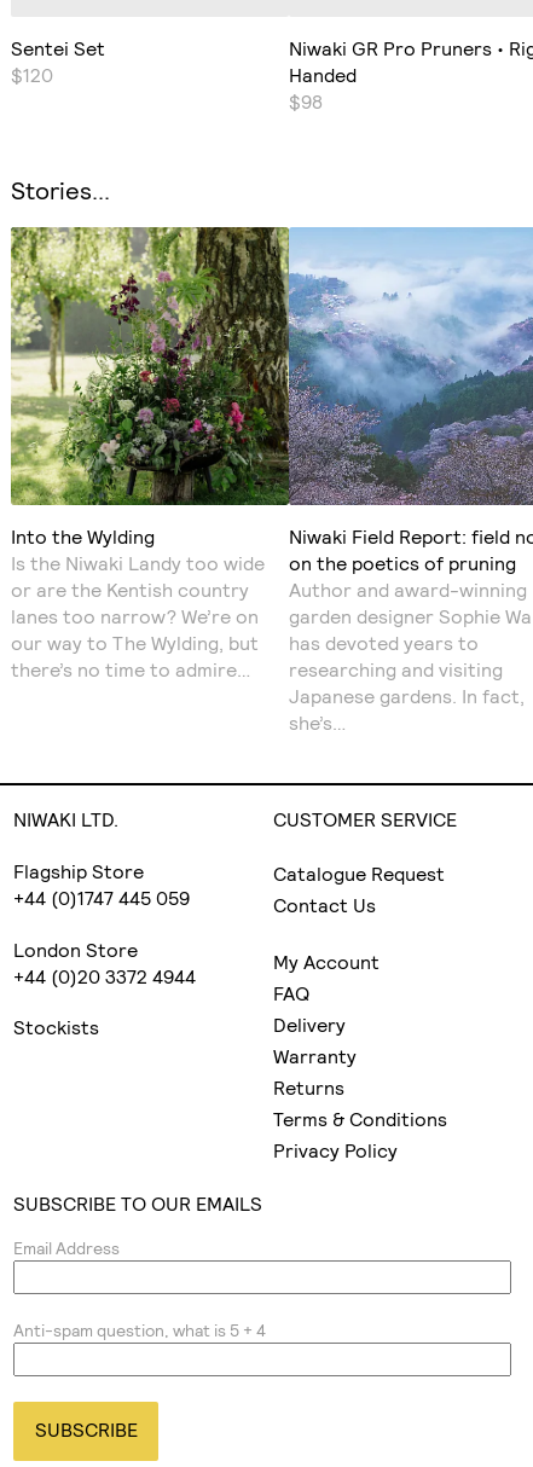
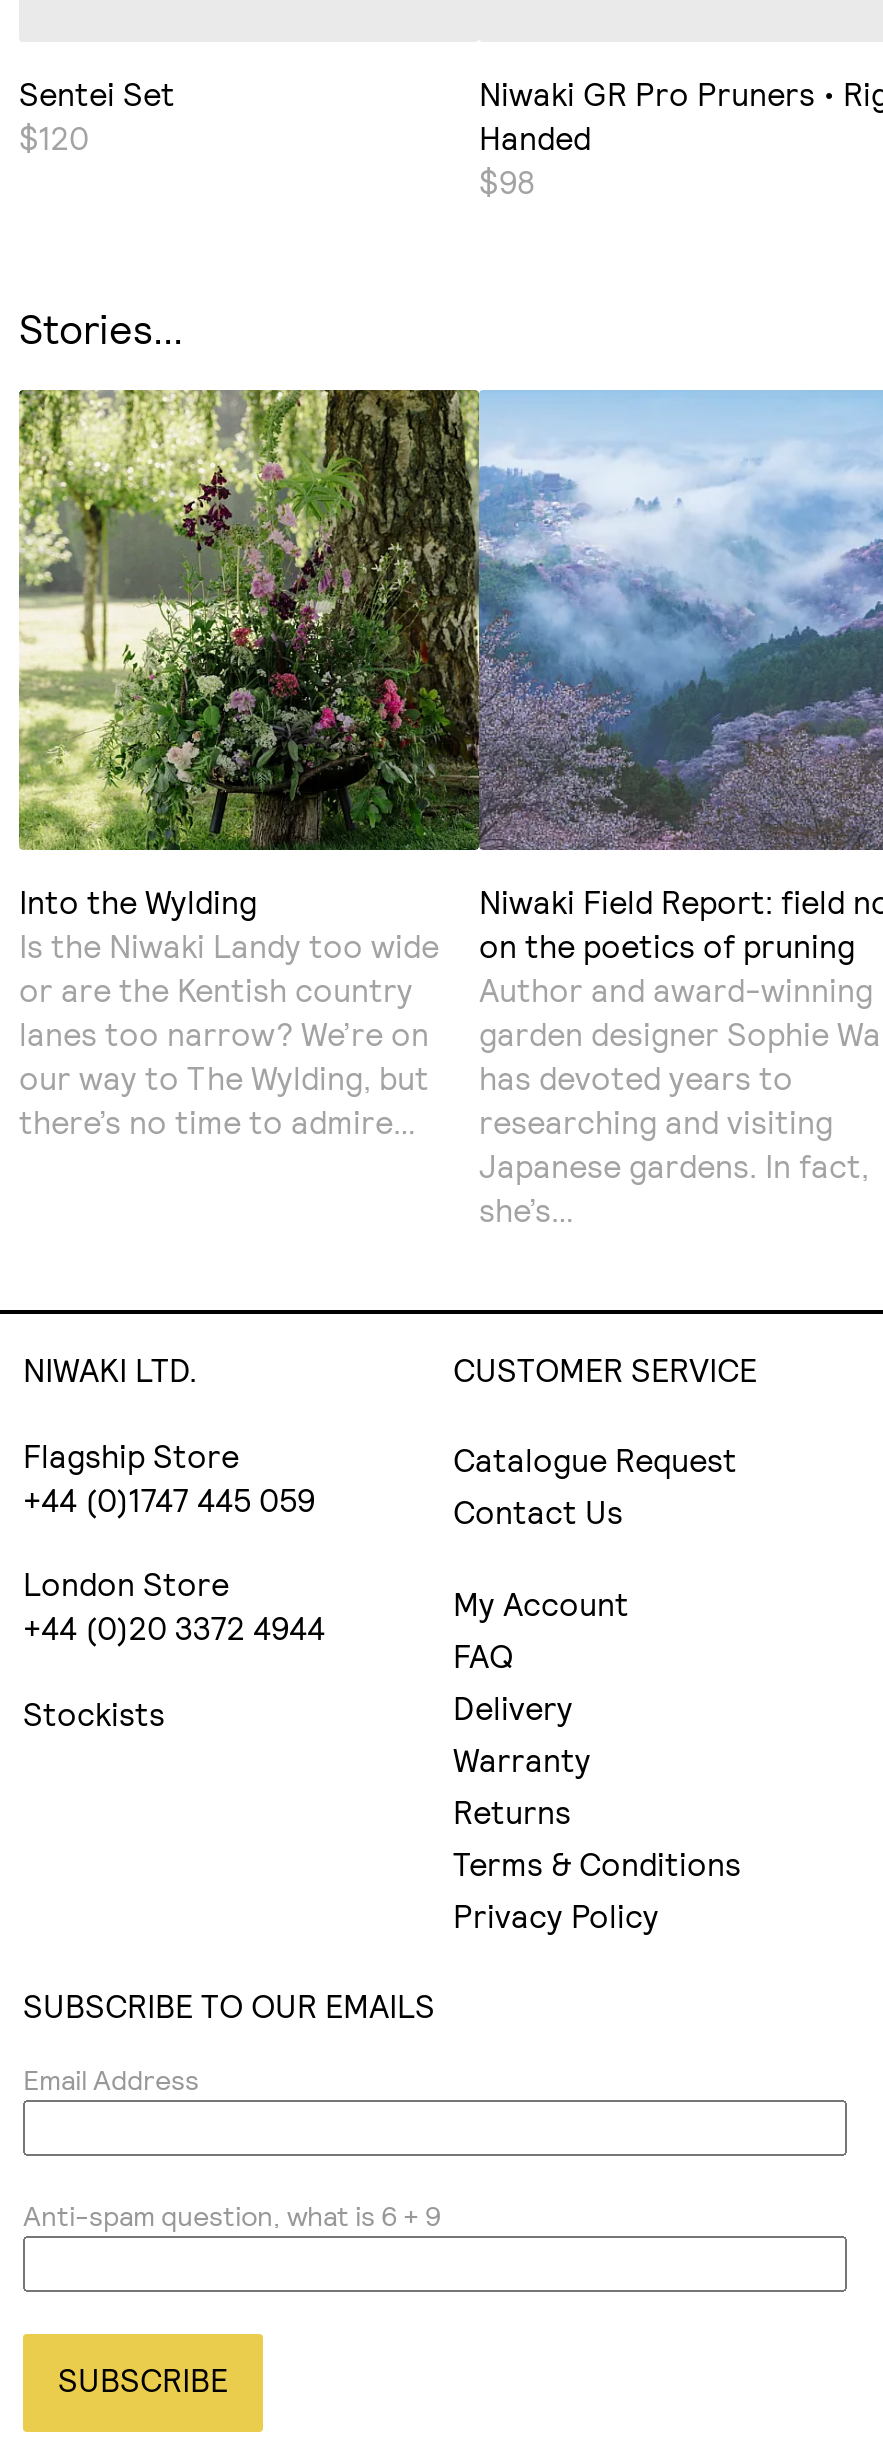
- Anti-spam question, what is 5 + 4
+ Anti-spam question, what is 6 + 9
